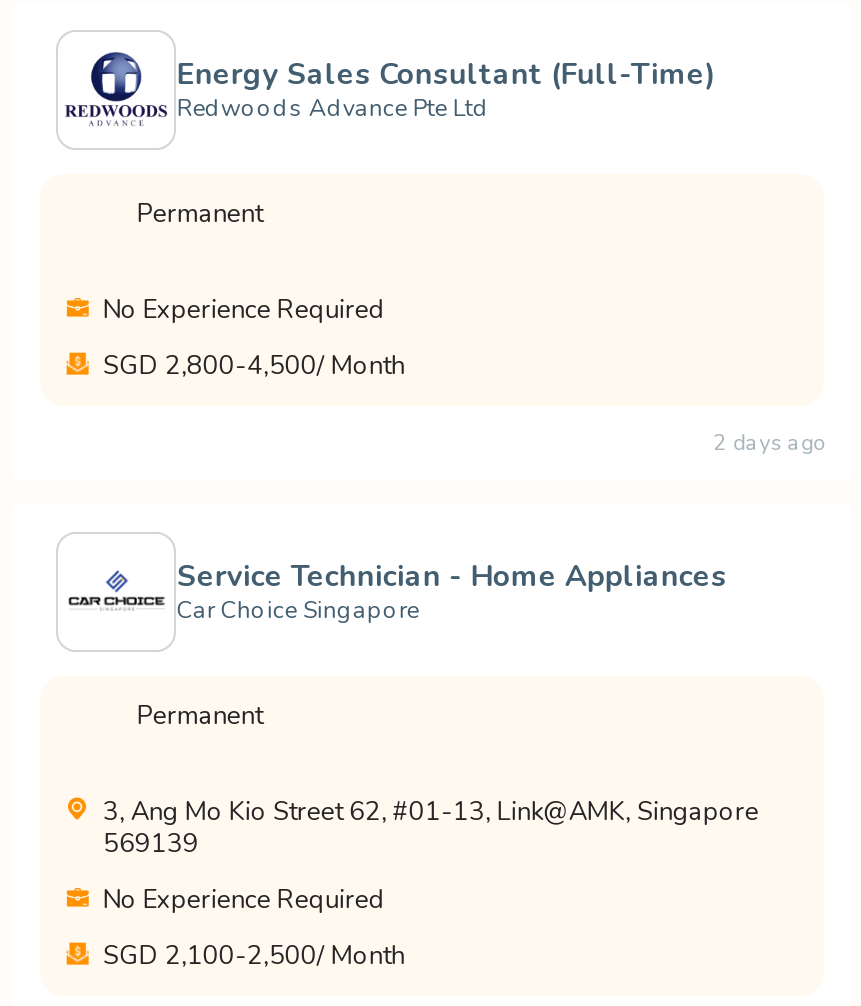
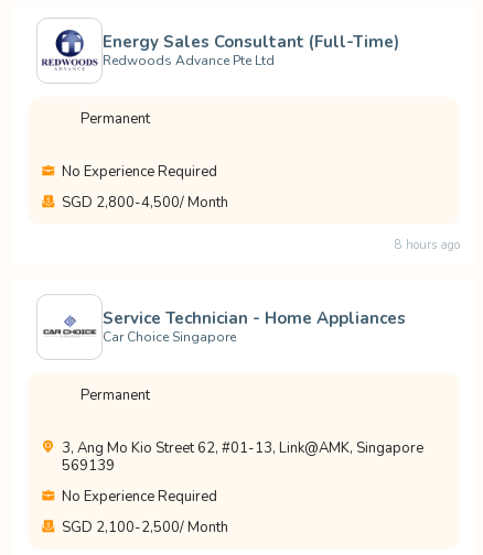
- 2 days ago
+ 8 hours ago
